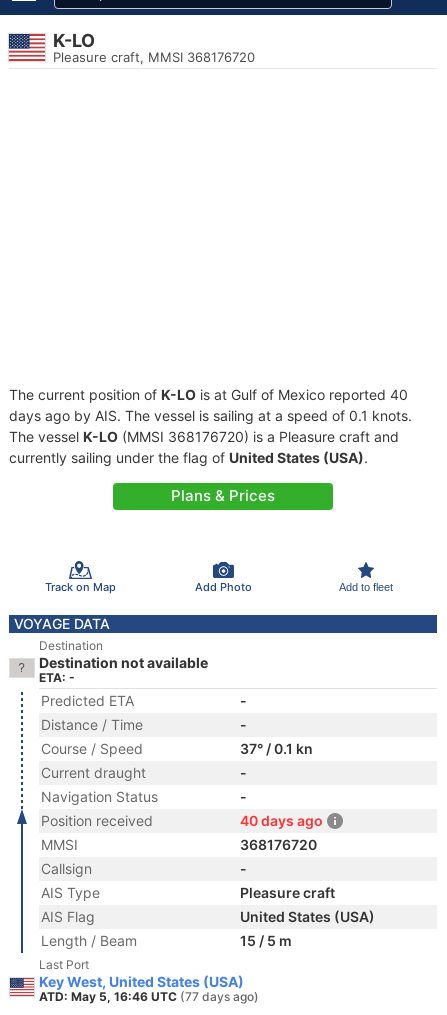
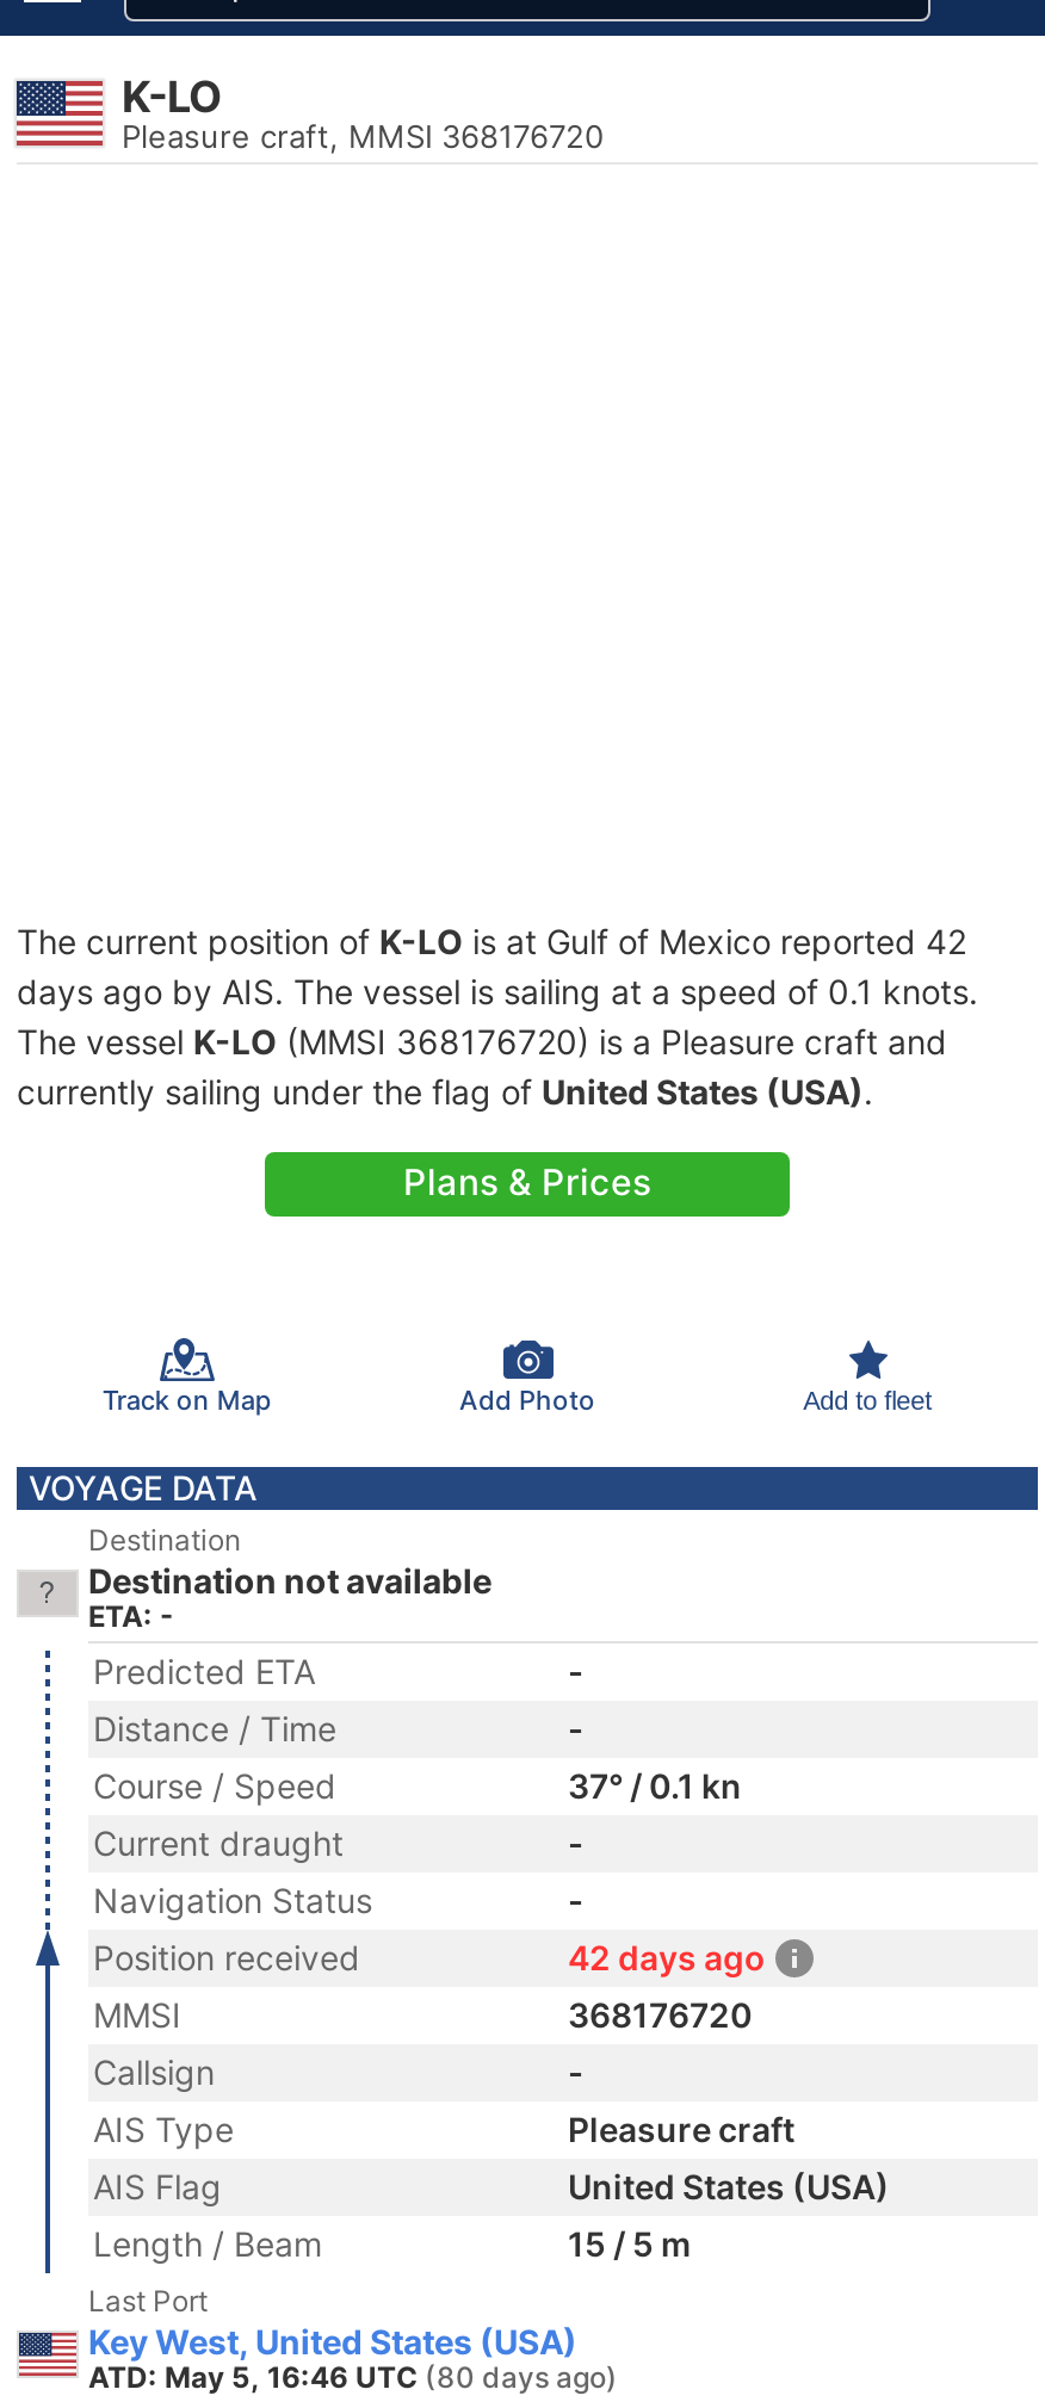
- The current position of K-LO is at Gulf of Mexico reported 40
+ The current position of K-LO is at Gulf of Mexico reported 42

- 40 days ago
+ 42 days ago

- ATD: May 5, 16:46 UTC (77 days ago)
+ ATD: May 5, 16:46 UTC (80 days ago)
